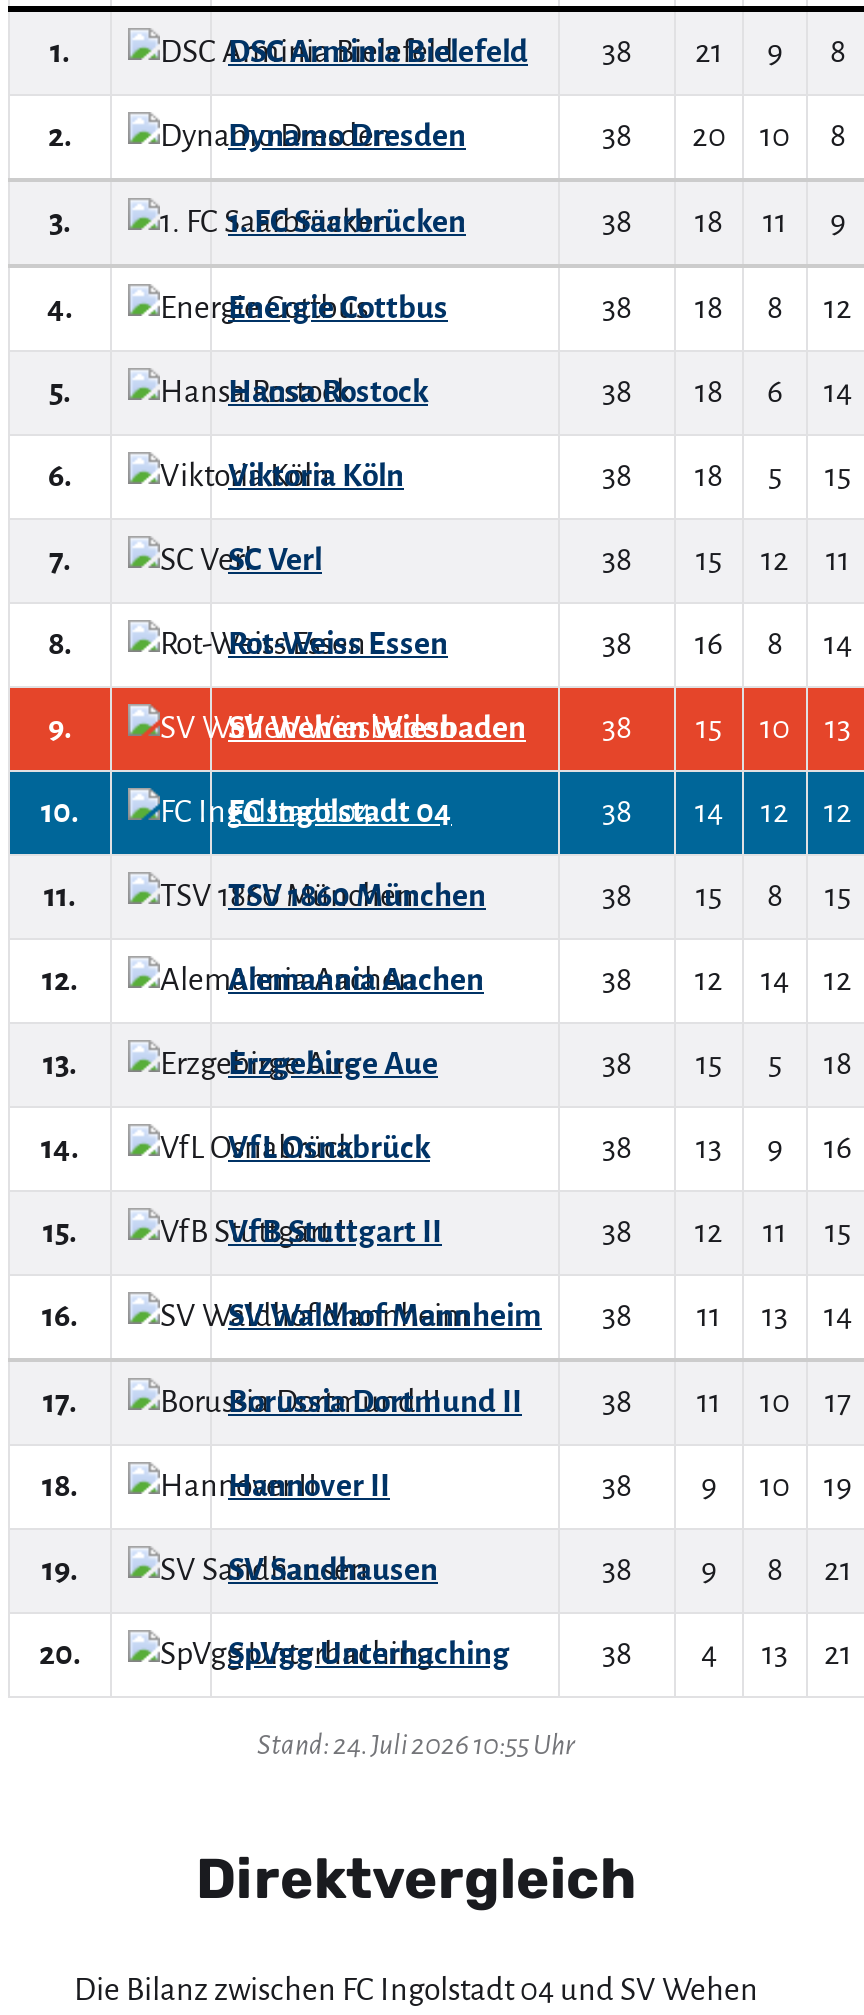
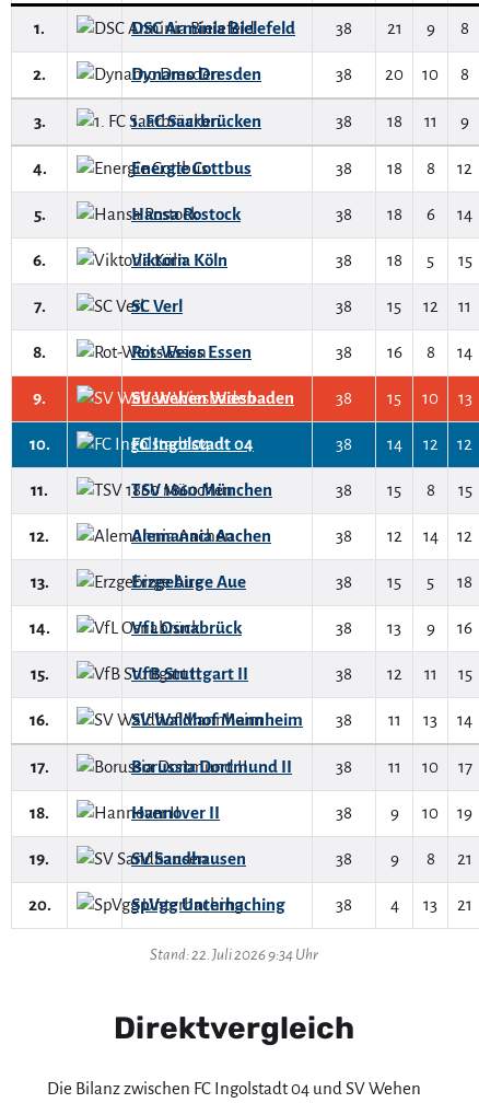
- Stand: 24. Juli 2026 10:55 Uhr
+ Stand: 22. Juli 2026 9:34 Uhr
